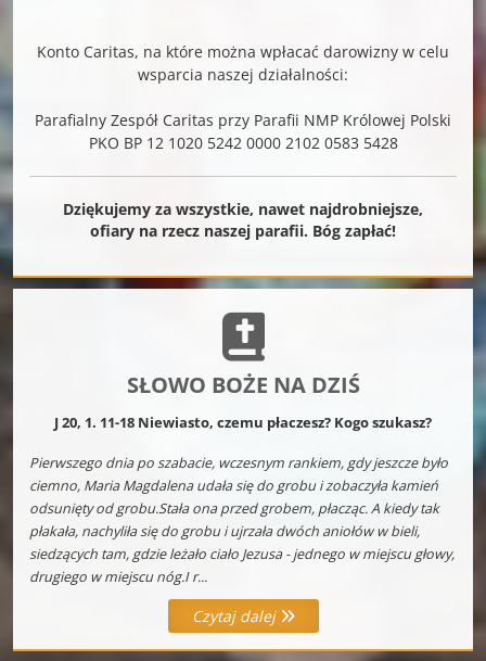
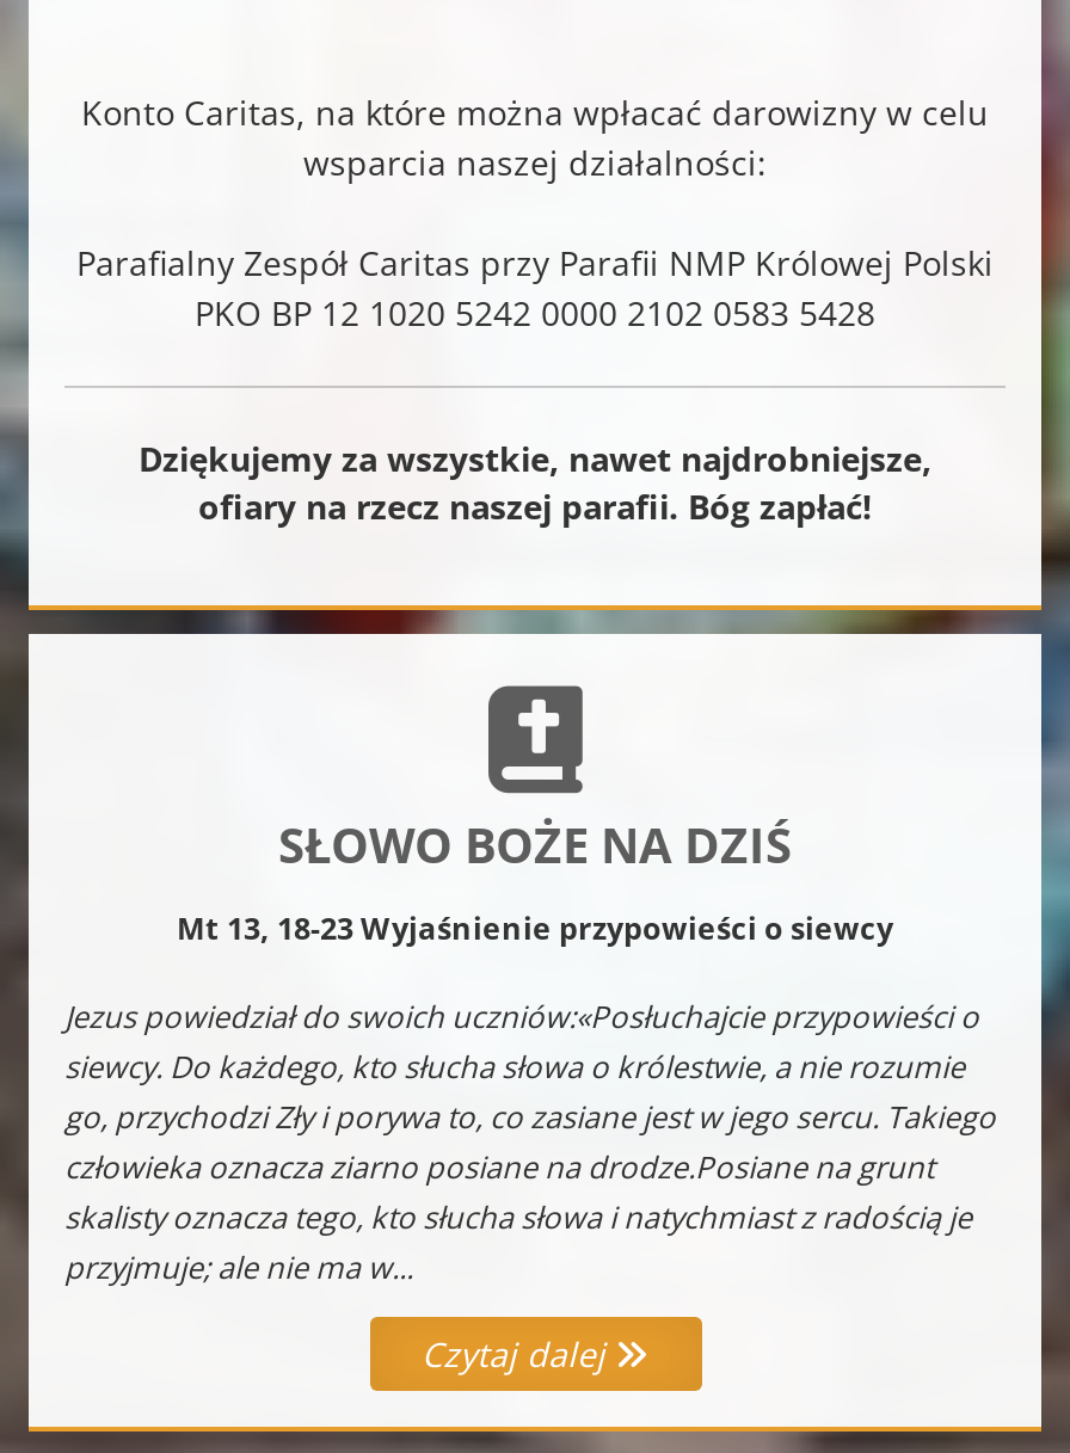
- J 20, 1. 11-18 Niewiasto, czemu płaczesz? Kogo szukasz?
+ Mt 13, 18-23 Wyjaśnienie przypowieści o siewcy

- Pierwszego dnia po szabacie, wczesnym rankiem, gdy jeszcze było
- ciemno, Maria Magdalena udała się do grobu i zobaczyła kamień
- odsunięty od grobu.Stała ona przed grobem, płacząc. A kiedy tak
- płakała, nachyliła się do grobu i ujrzała dwóch aniołów w bieli,
- siedzących tam, gdzie leżało ciało Jezusa - jednego w miejscu głowy,
- drugiego w miejscu nóg.I r...
+ Jezus powiedział do swoich uczniów:«Posłuchajcie przypowieści o
+ siewcy. Do każdego, kto słucha słowa o królestwie, a nie rozumie
+ go, przychodzi Zły i porywa to, co zasiane jest w jego sercu. Takiego
+ człowieka oznacza ziarno posiane na drodze.Posiane na grunt
+ skalisty oznacza tego, kto słucha słowa i natychmiast z radością je
+ przyjmuje; ale nie ma w...
